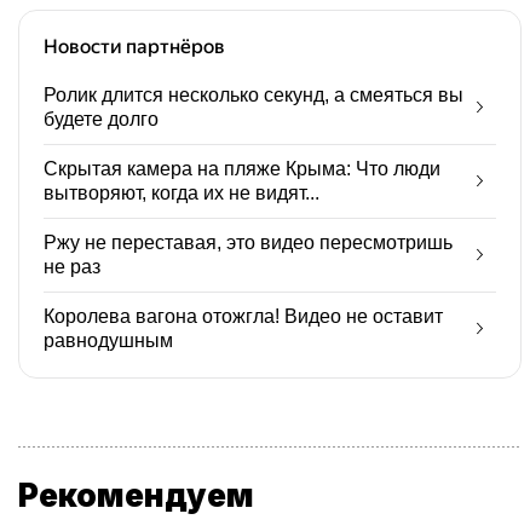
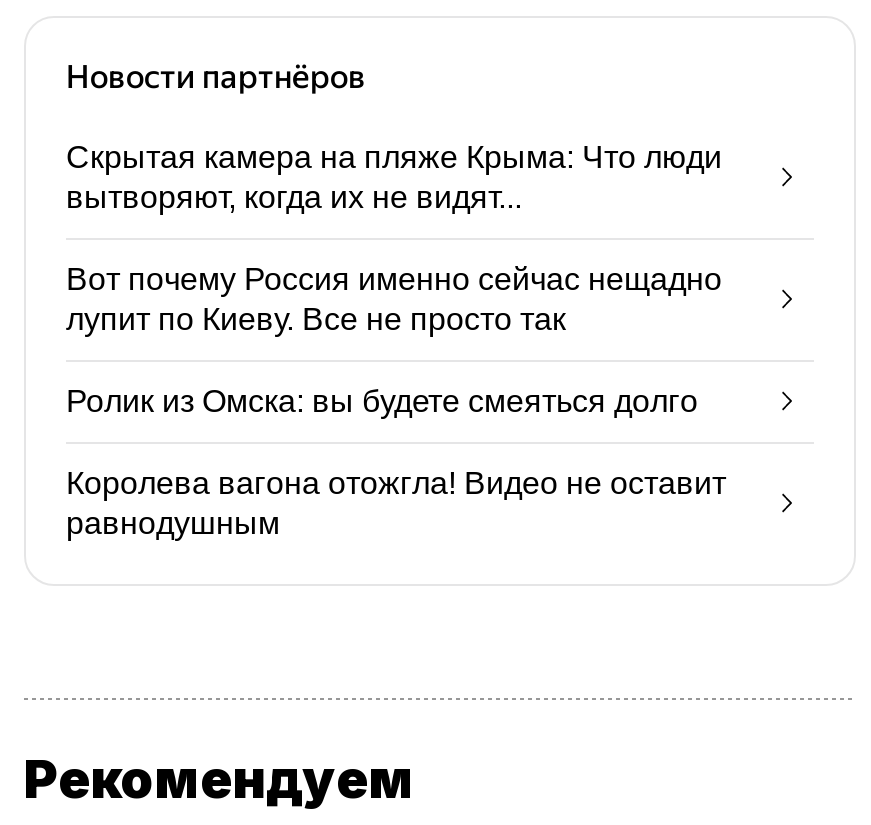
- Ролик длится несколько секунд, а смеяться вы
- будете долго

moved up: Скрытая камера на пляже Крыма: Что люди | вытворяют, когда их не видят...

- Ржу не переставая, это видео пересмотришь
- не раз
+ Вот почему Россия именно сейчас нещадно
+ лупит по Киеву. Все не просто так
+ Ролик из Омска: вы будете смеяться долго
